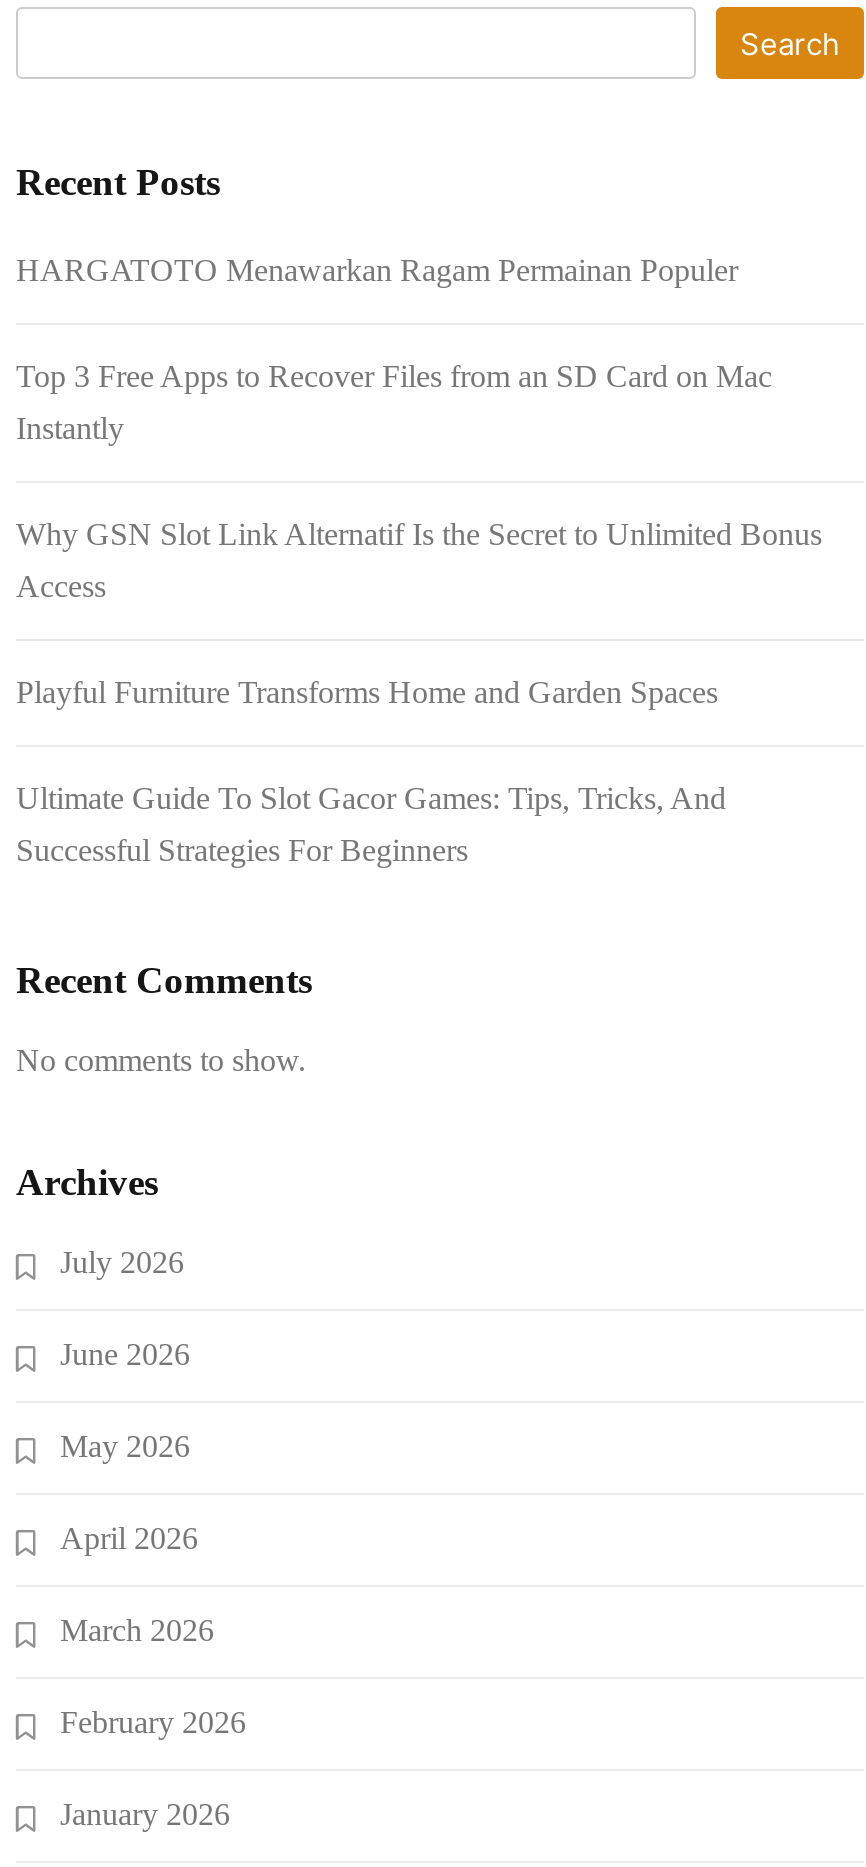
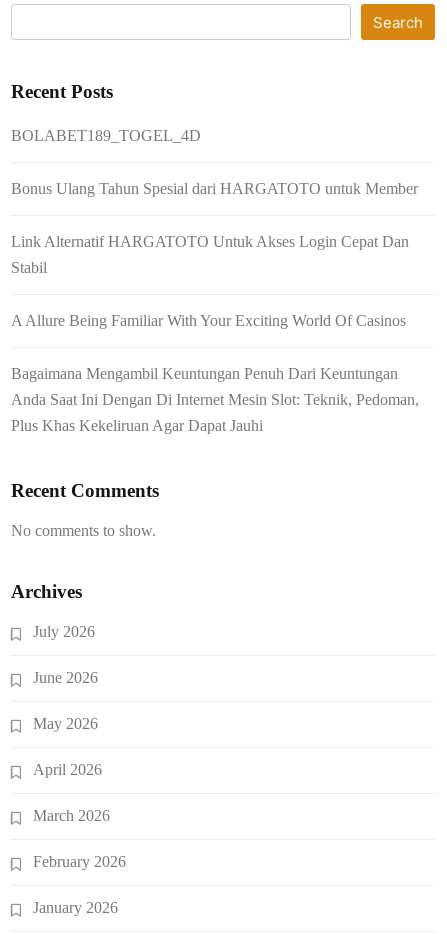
- HARGATOTO Menawarkan Ragam Permainan Populer
+ BOLABET189_TOGEL_4D

- Top 3 Free Apps to Recover Files from an SD Card on Mac
+ Bonus Ulang Tahun Spesial dari HARGATOTO untuk Member

- Instantly
+ Link Alternatif HARGATOTO Untuk Akses Login Cepat Dan

- Why GSN Slot Link Alternatif Is the Secret to Unlimited Bonus
+ Stabil

- Access
+ A Allure Being Familiar With Your Exciting World Of Casinos

- Playful Furniture Transforms Home and Garden Spaces
+ Bagaimana Mengambil Keuntungan Penuh Dari Keuntungan

- Ultimate Guide To Slot Gacor Games: Tips, Tricks, And
+ Anda Saat Ini Dengan Di Internet Mesin Slot: Teknik, Pedoman,

- Successful Strategies For Beginners
+ Plus Khas Kekeliruan Agar Dapat Jauhi
